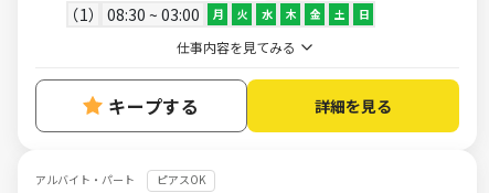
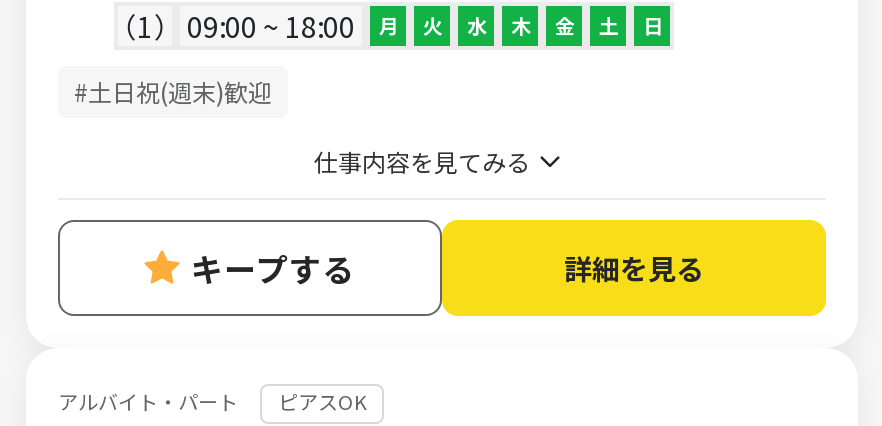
- 08:30 ~ 03:00
+ 09:00 ~ 18:00

+ #土日祝(週末)歓迎
